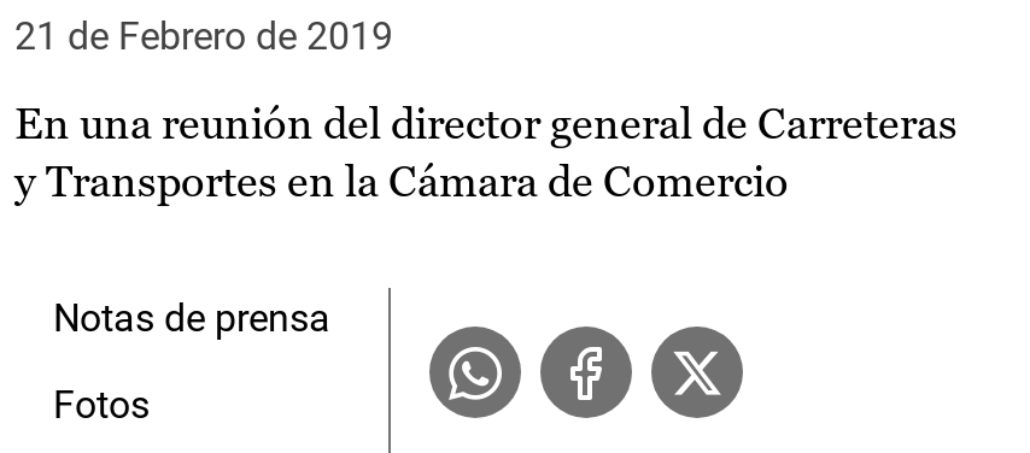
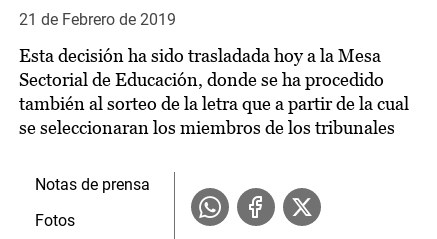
- En una reunión del director general de Carreteras
- y Transportes en la Cámara de Comercio
+ Esta decisión ha sido trasladada hoy a la Mesa
+ Sectorial de Educación, donde se ha procedido
+ también al sorteo de la letra que a partir de la cual
+ se seleccionaran los miembros de los tribunales
